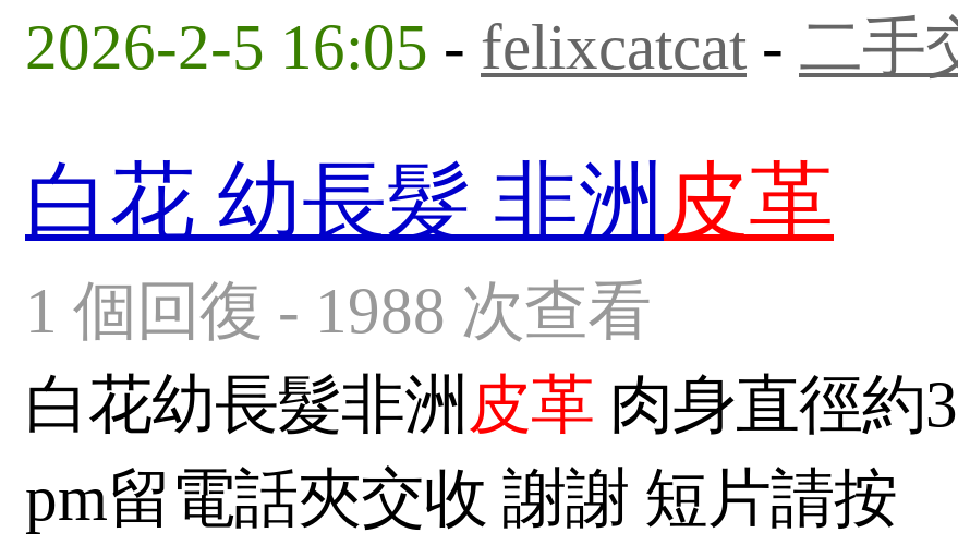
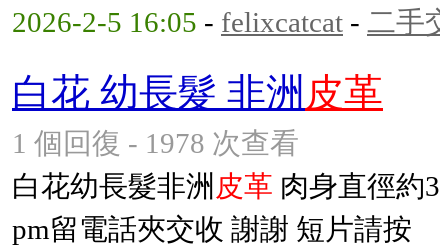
- 1 個回復 - 1988 次查看
+ 1 個回復 - 1978 次查看
